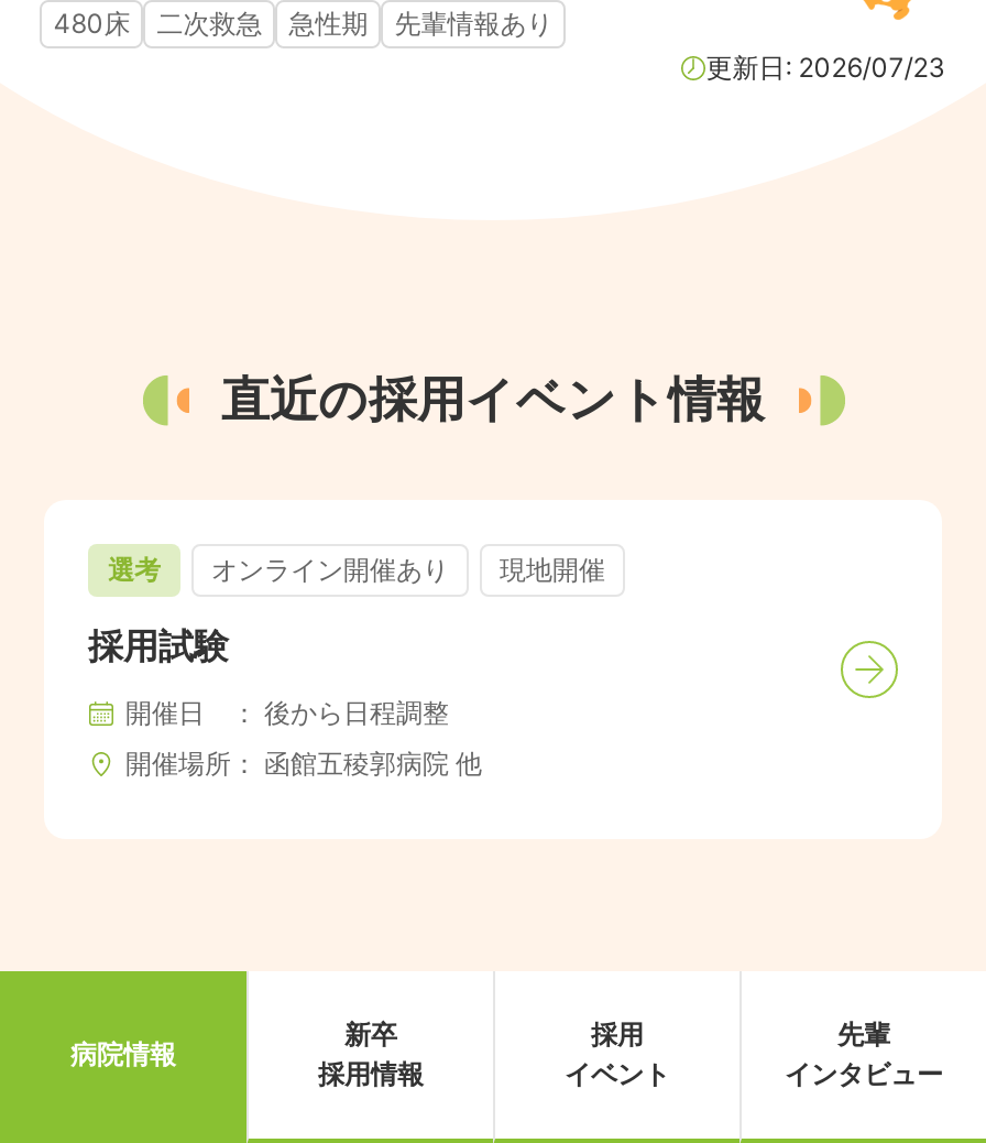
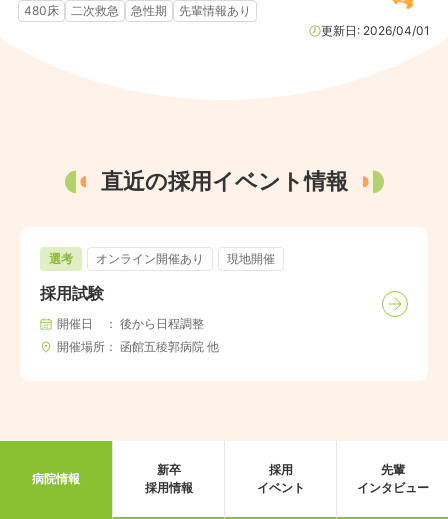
- 更新日: 2026/07/23
+ 更新日: 2026/04/01
